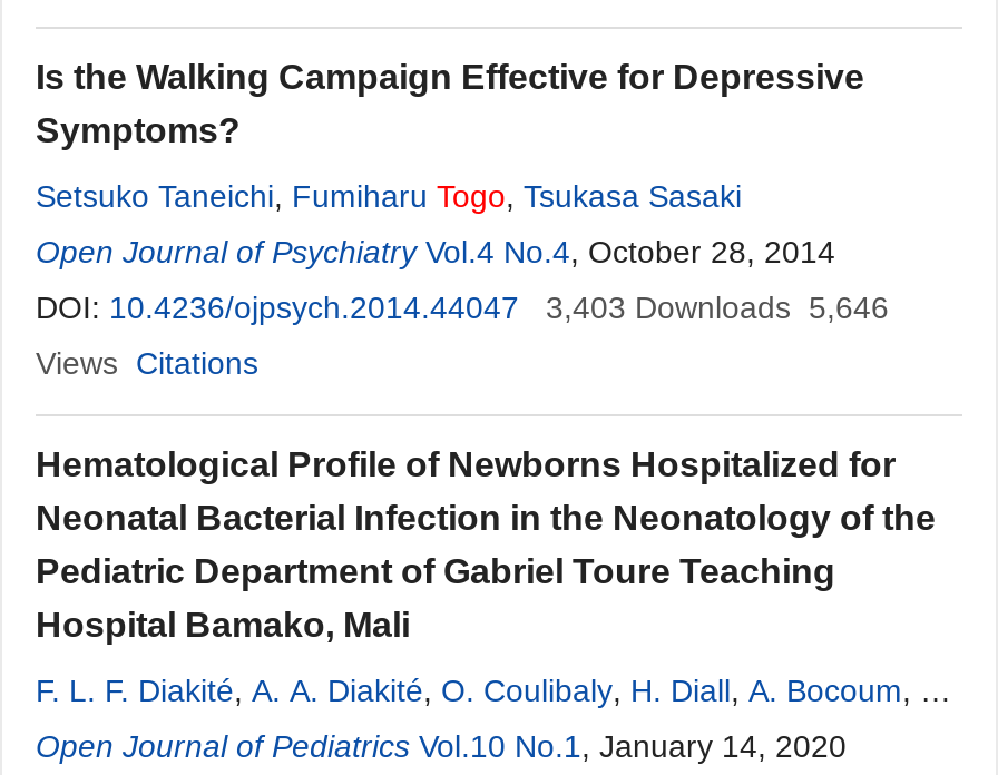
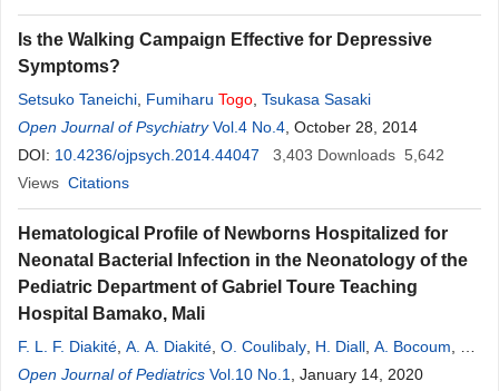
- DOI: 10.4236/ojpsych.2014.44047 3,403 Downloads 5,646
+ DOI: 10.4236/ojpsych.2014.44047 3,403 Downloads 5,642
